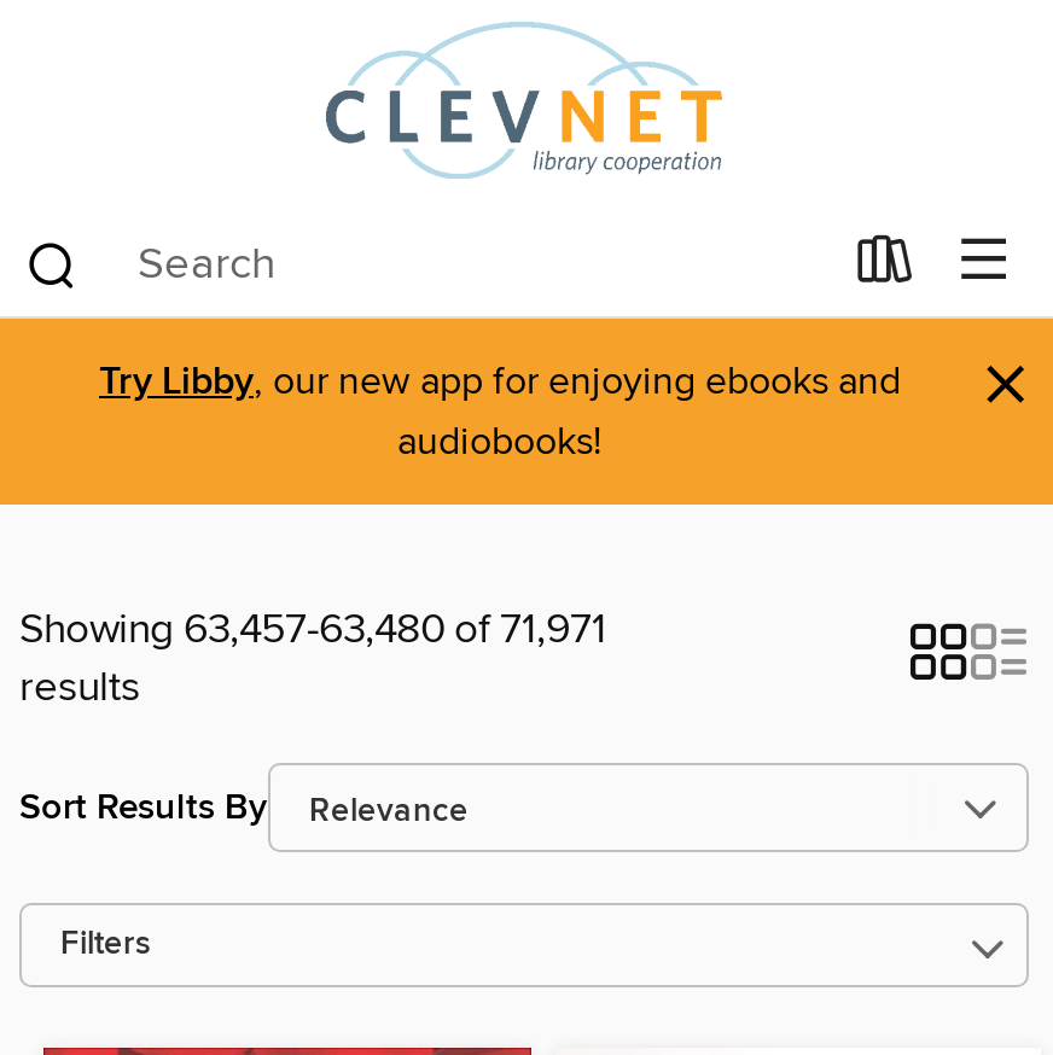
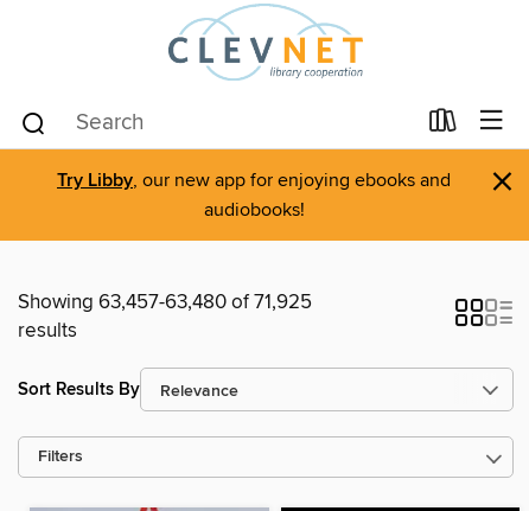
- Showing 63,457-63,480 of 71,971
+ Showing 63,457-63,480 of 71,925
